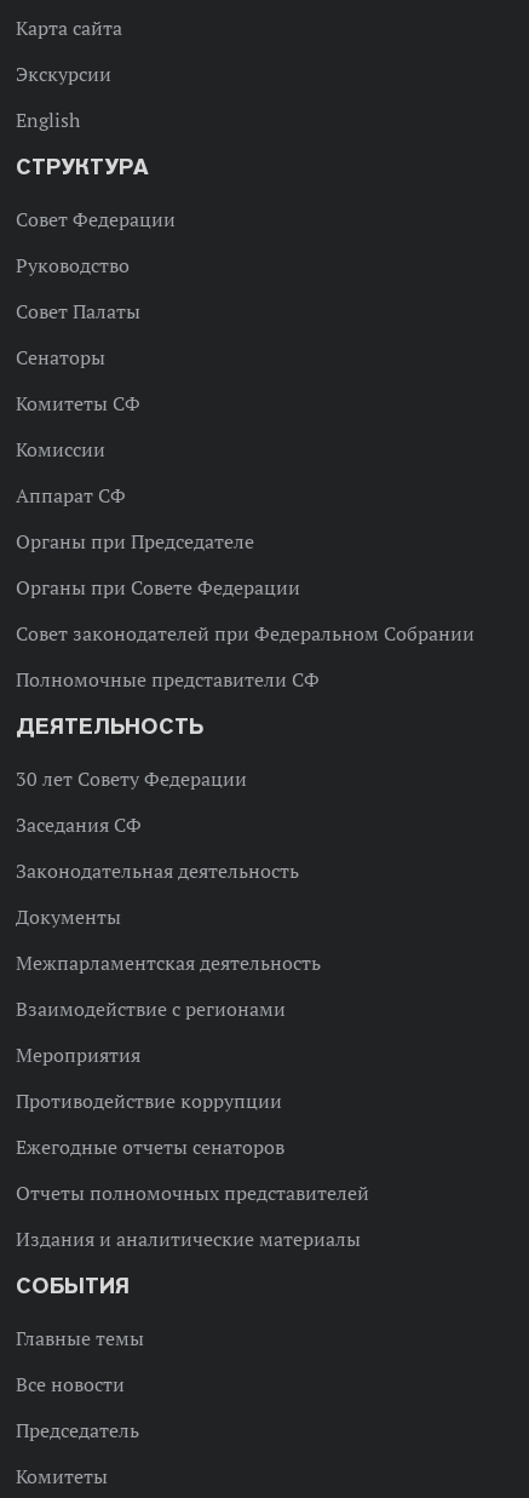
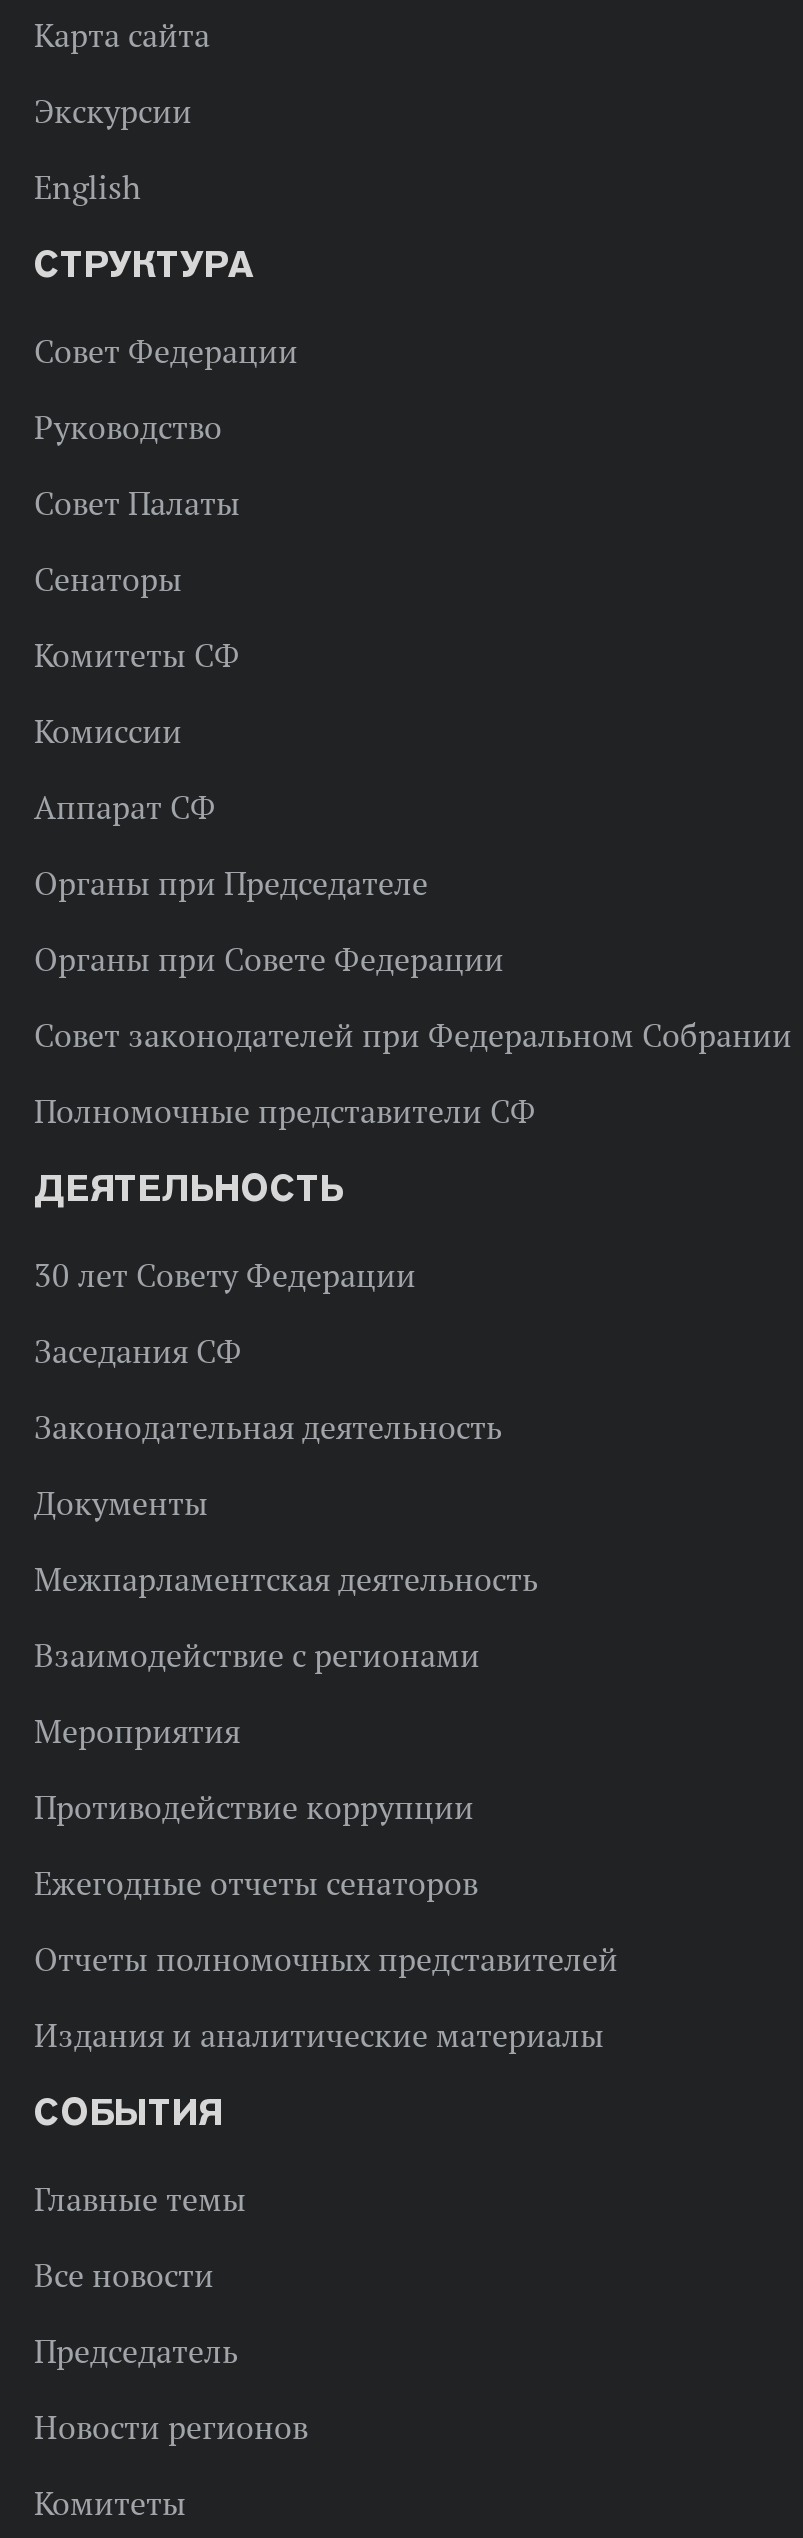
+ Новости регионов
